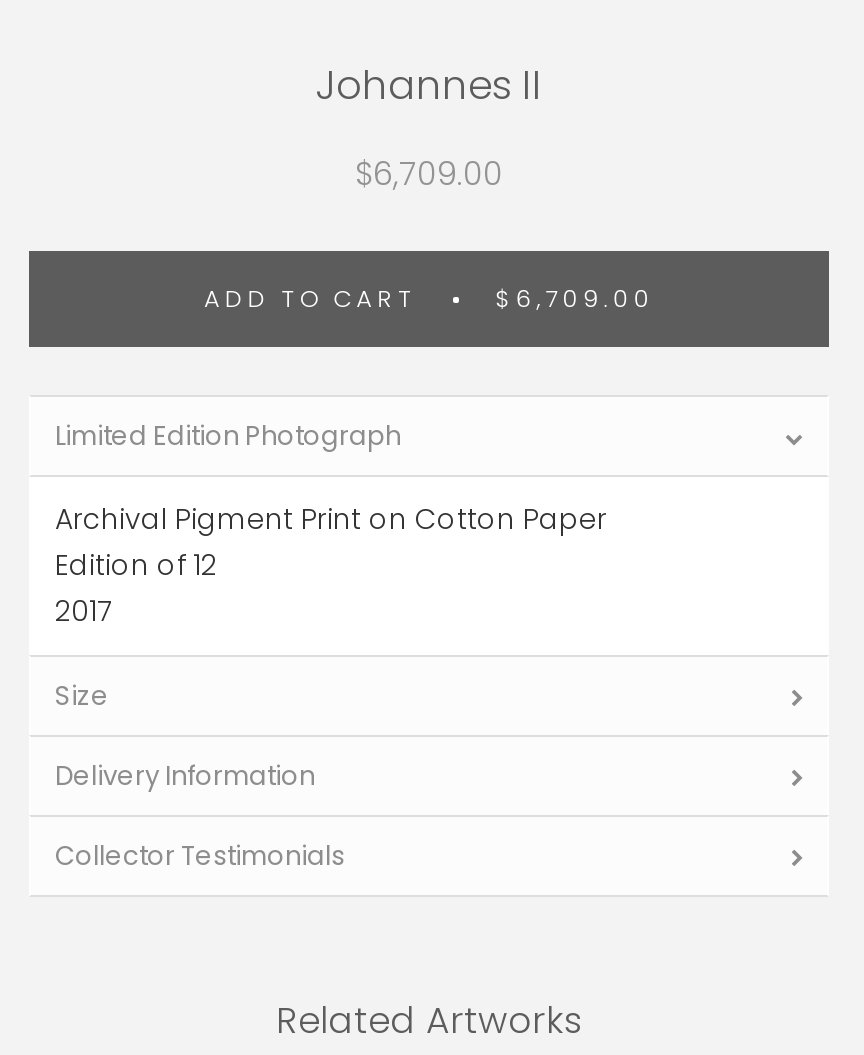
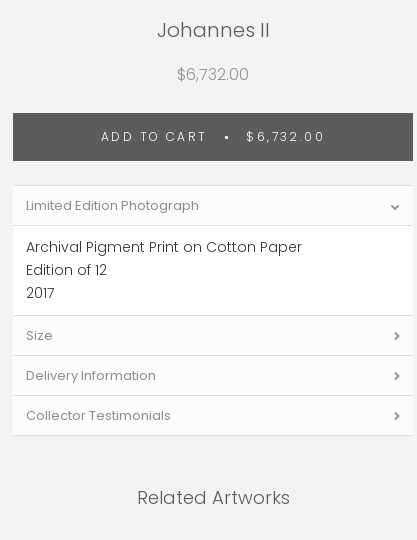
- $6,709.00
+ $6,732.00

- $6,709.00
+ $6,732.00
